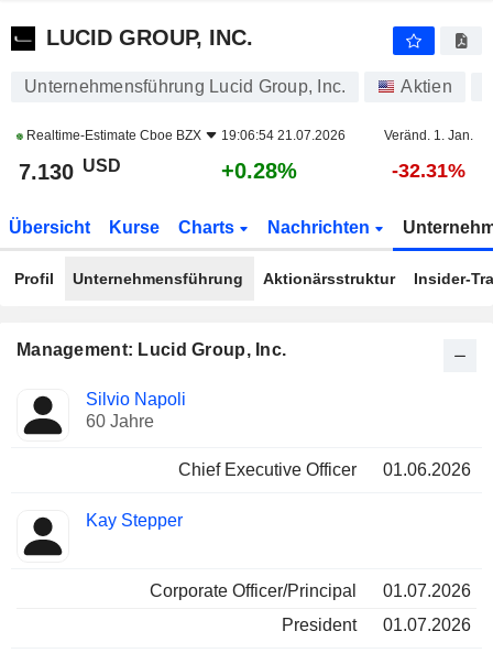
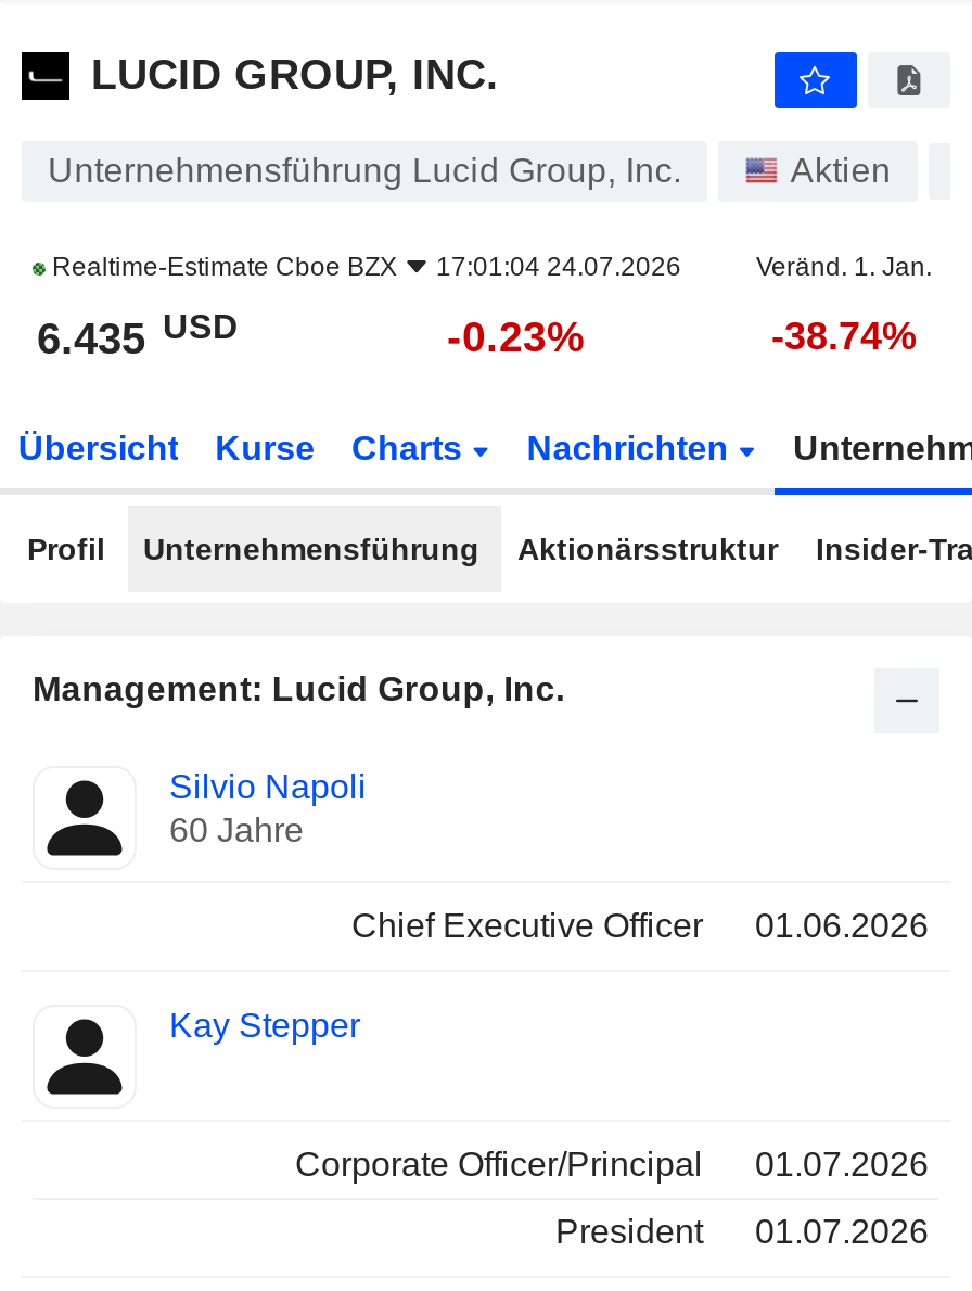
- Realtime-Estimate Cboe BZX 19:06:54 21.07.2026
+ Realtime-Estimate Cboe BZX 17:01:04 24.07.2026

- 7.130 USD
+ 6.435 USD

- +0.28%
+ -0.23%

- -32.31%
+ -38.74%
